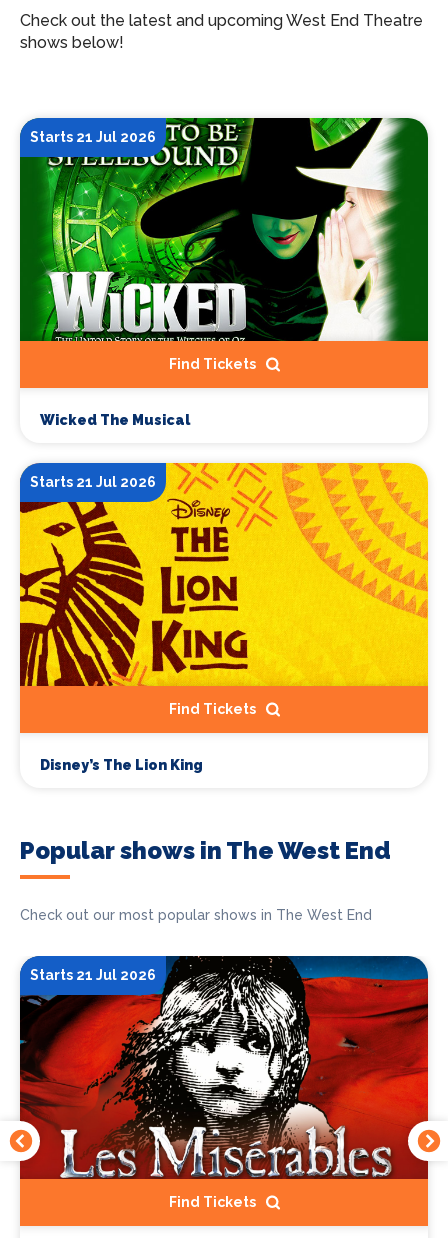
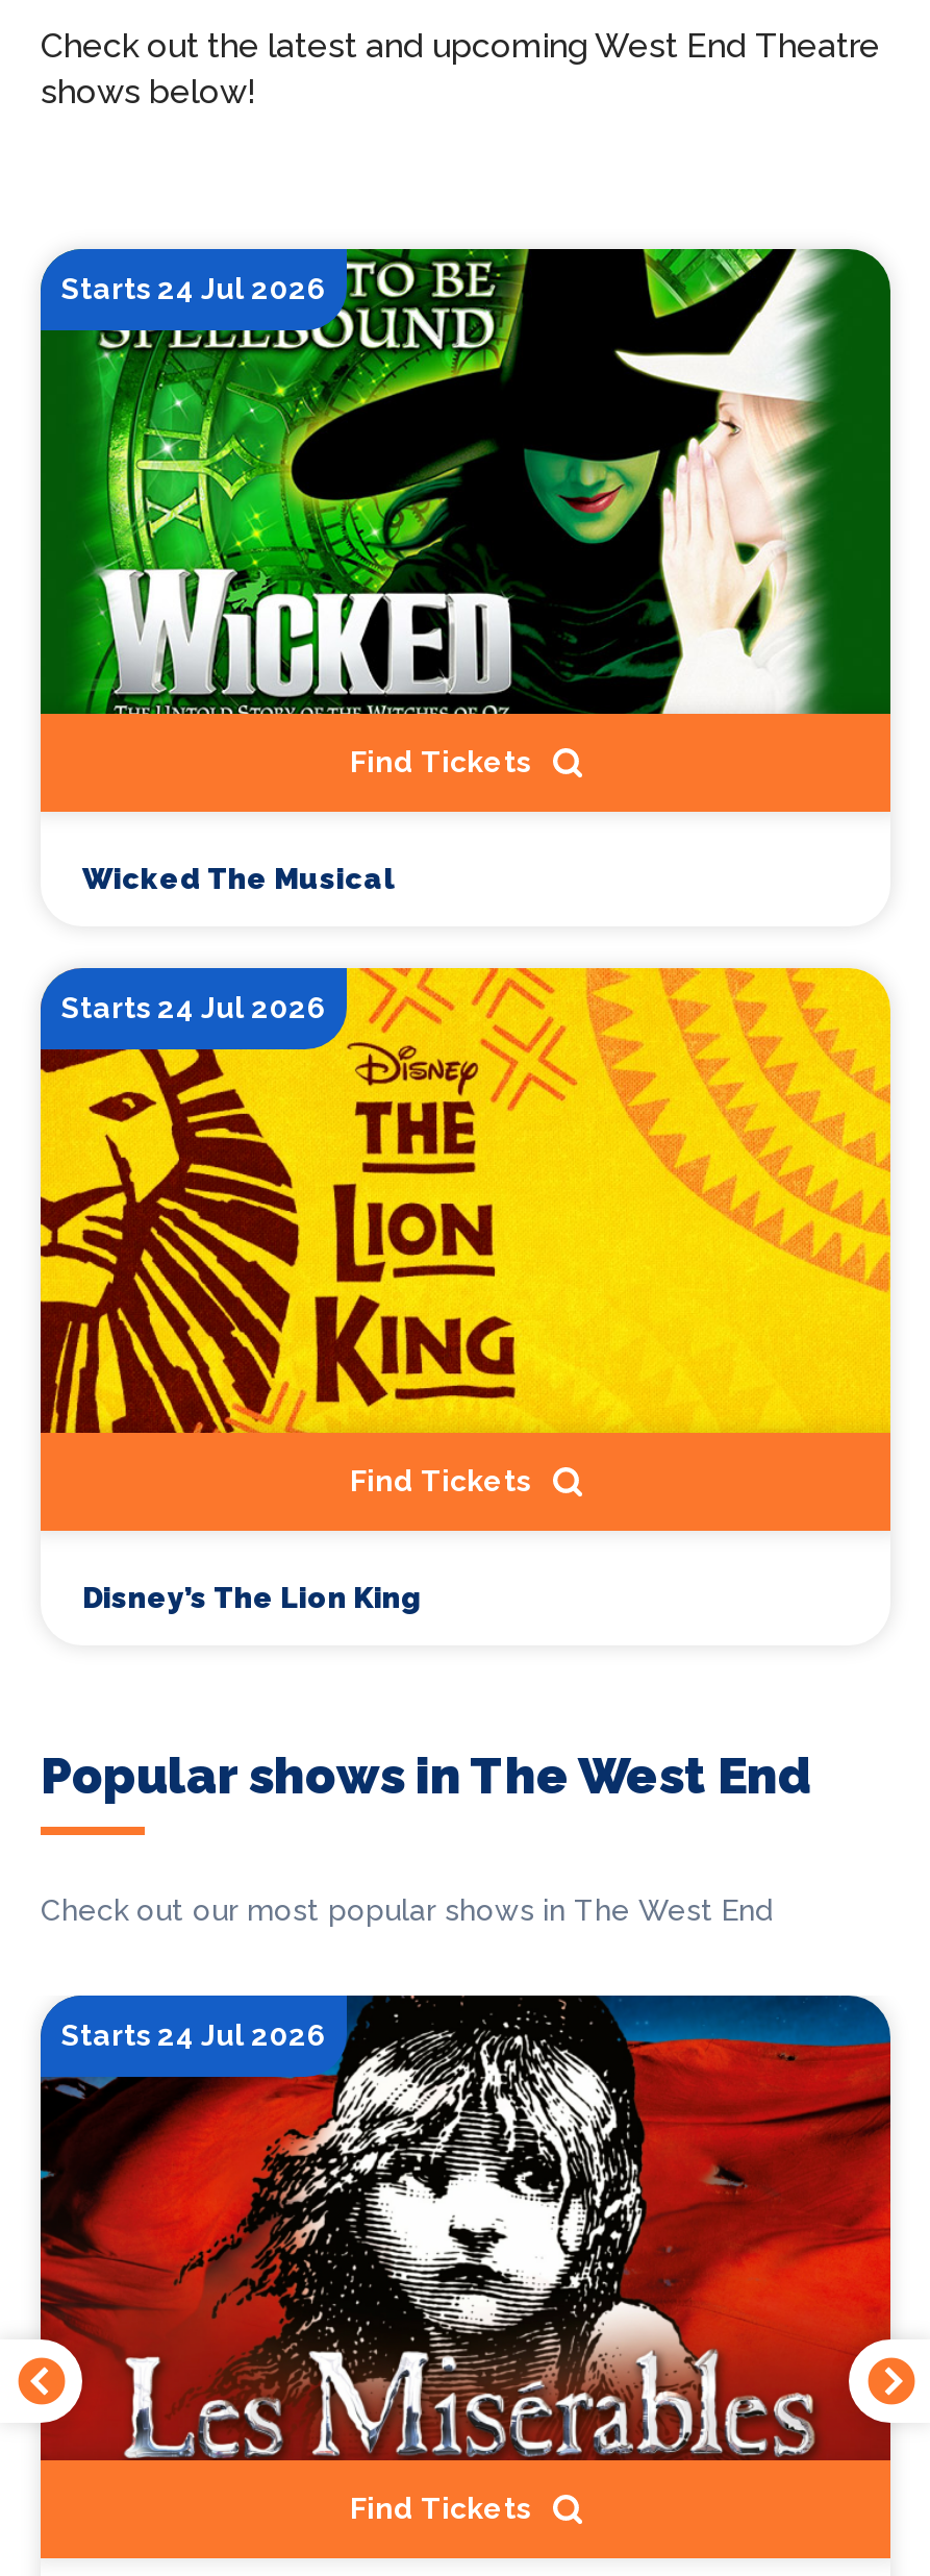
- Starts 21 Jul 2026
+ Starts 24 Jul 2026

- Starts 21 Jul 2026
+ Starts 24 Jul 2026

- Starts 21 Jul 2026
+ Starts 24 Jul 2026
